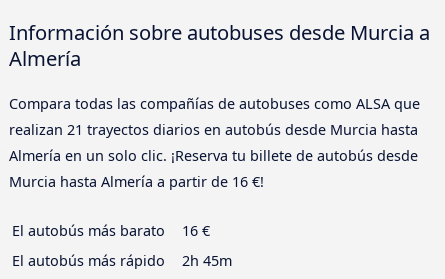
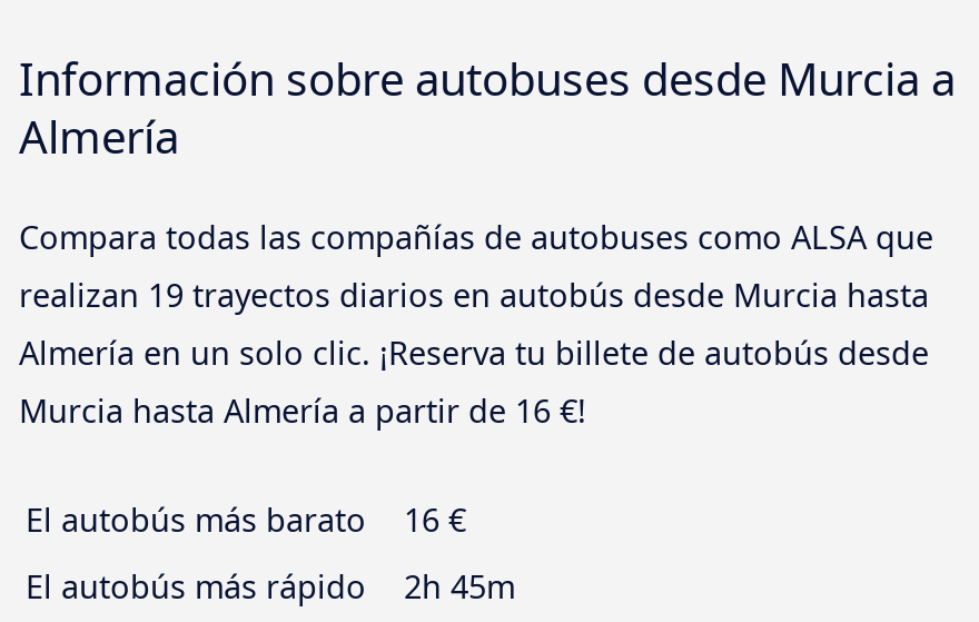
- realizan 21 trayectos diarios en autobús desde Murcia hasta
+ realizan 19 trayectos diarios en autobús desde Murcia hasta
